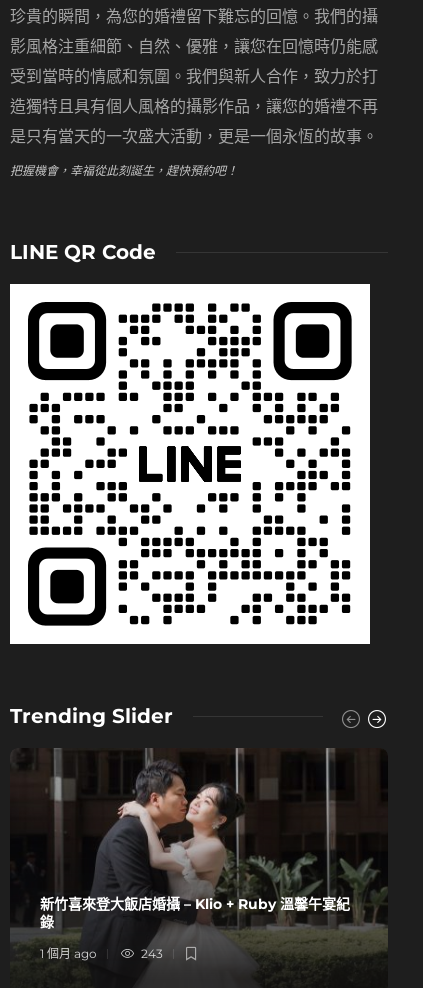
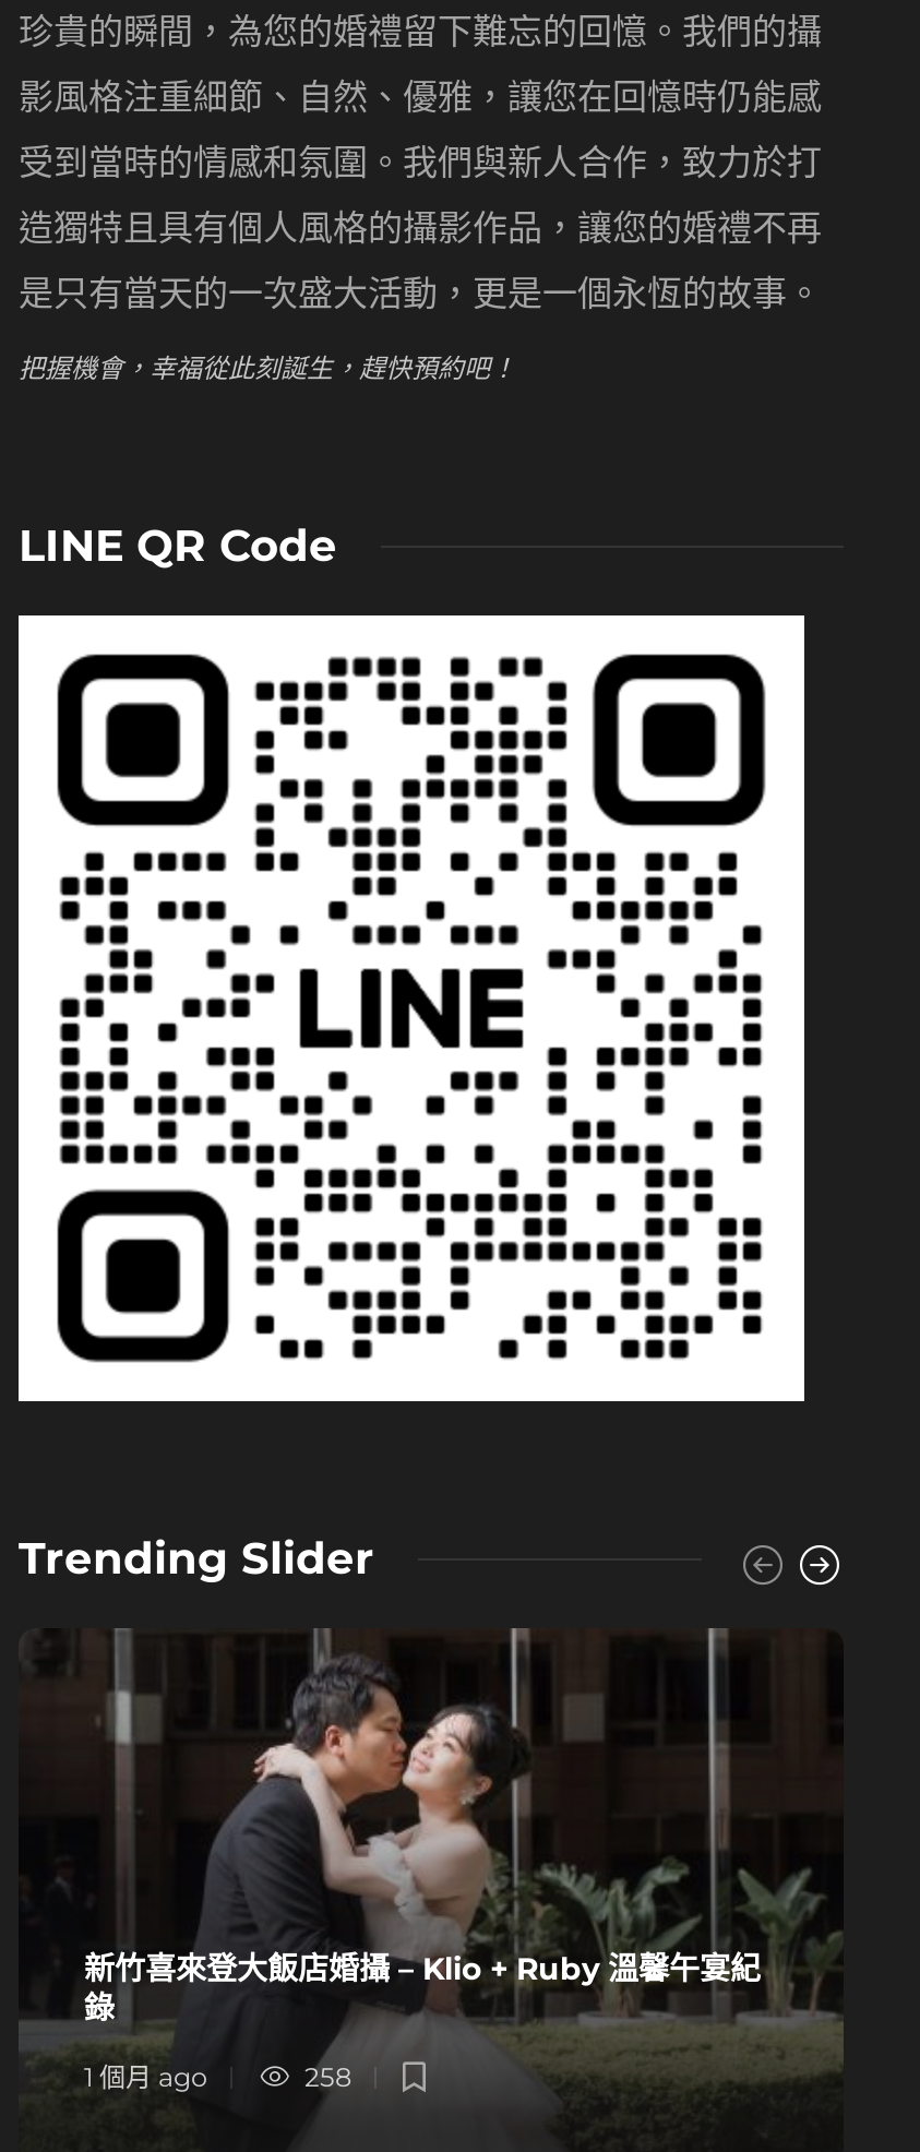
- 243
+ 258
